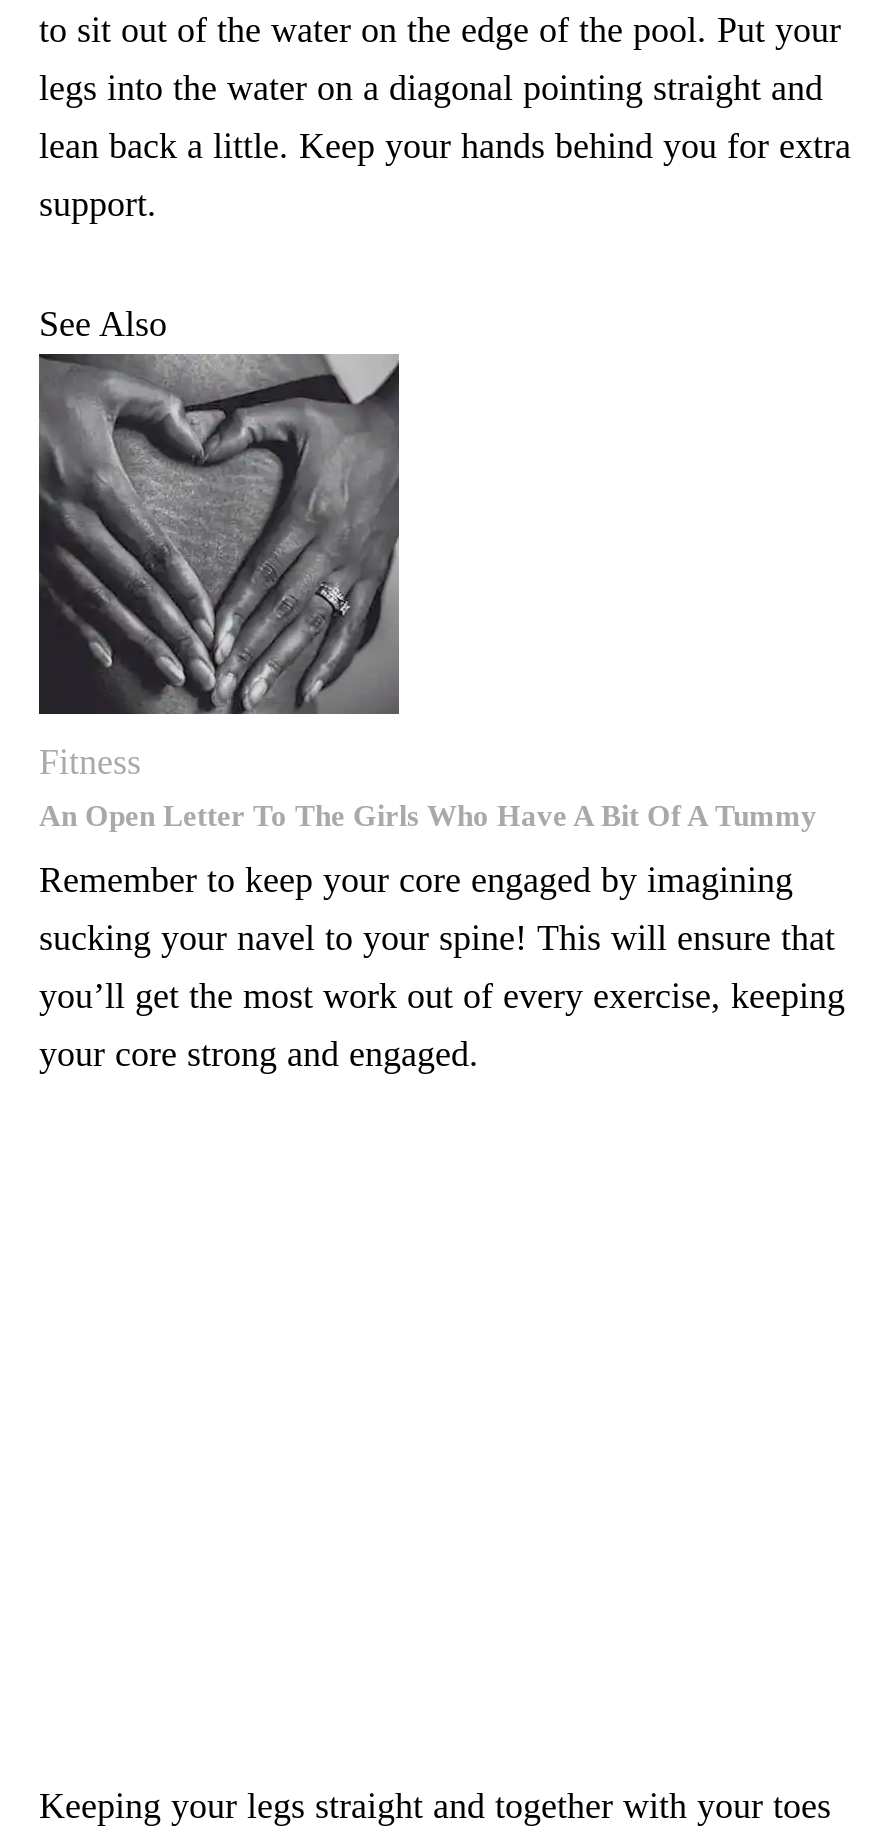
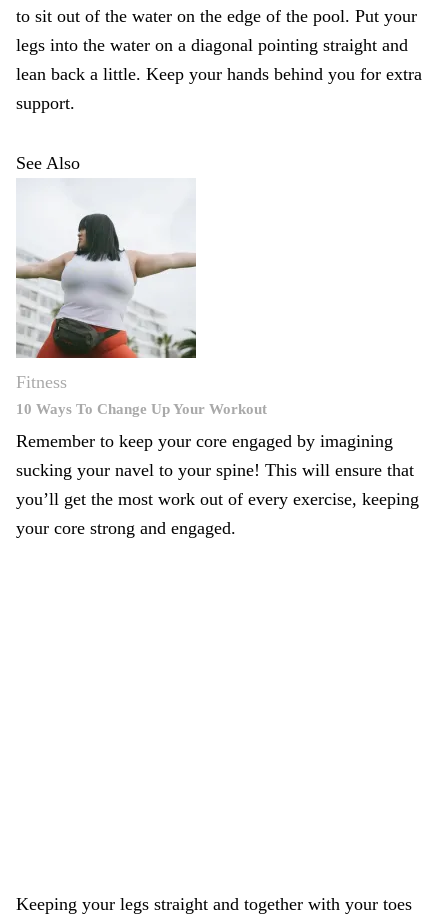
- [image]
+ [image]

- An Open Letter To The Girls Who Have A Bit Of A Tummy
+ 10 Ways To Change Up Your Workout
